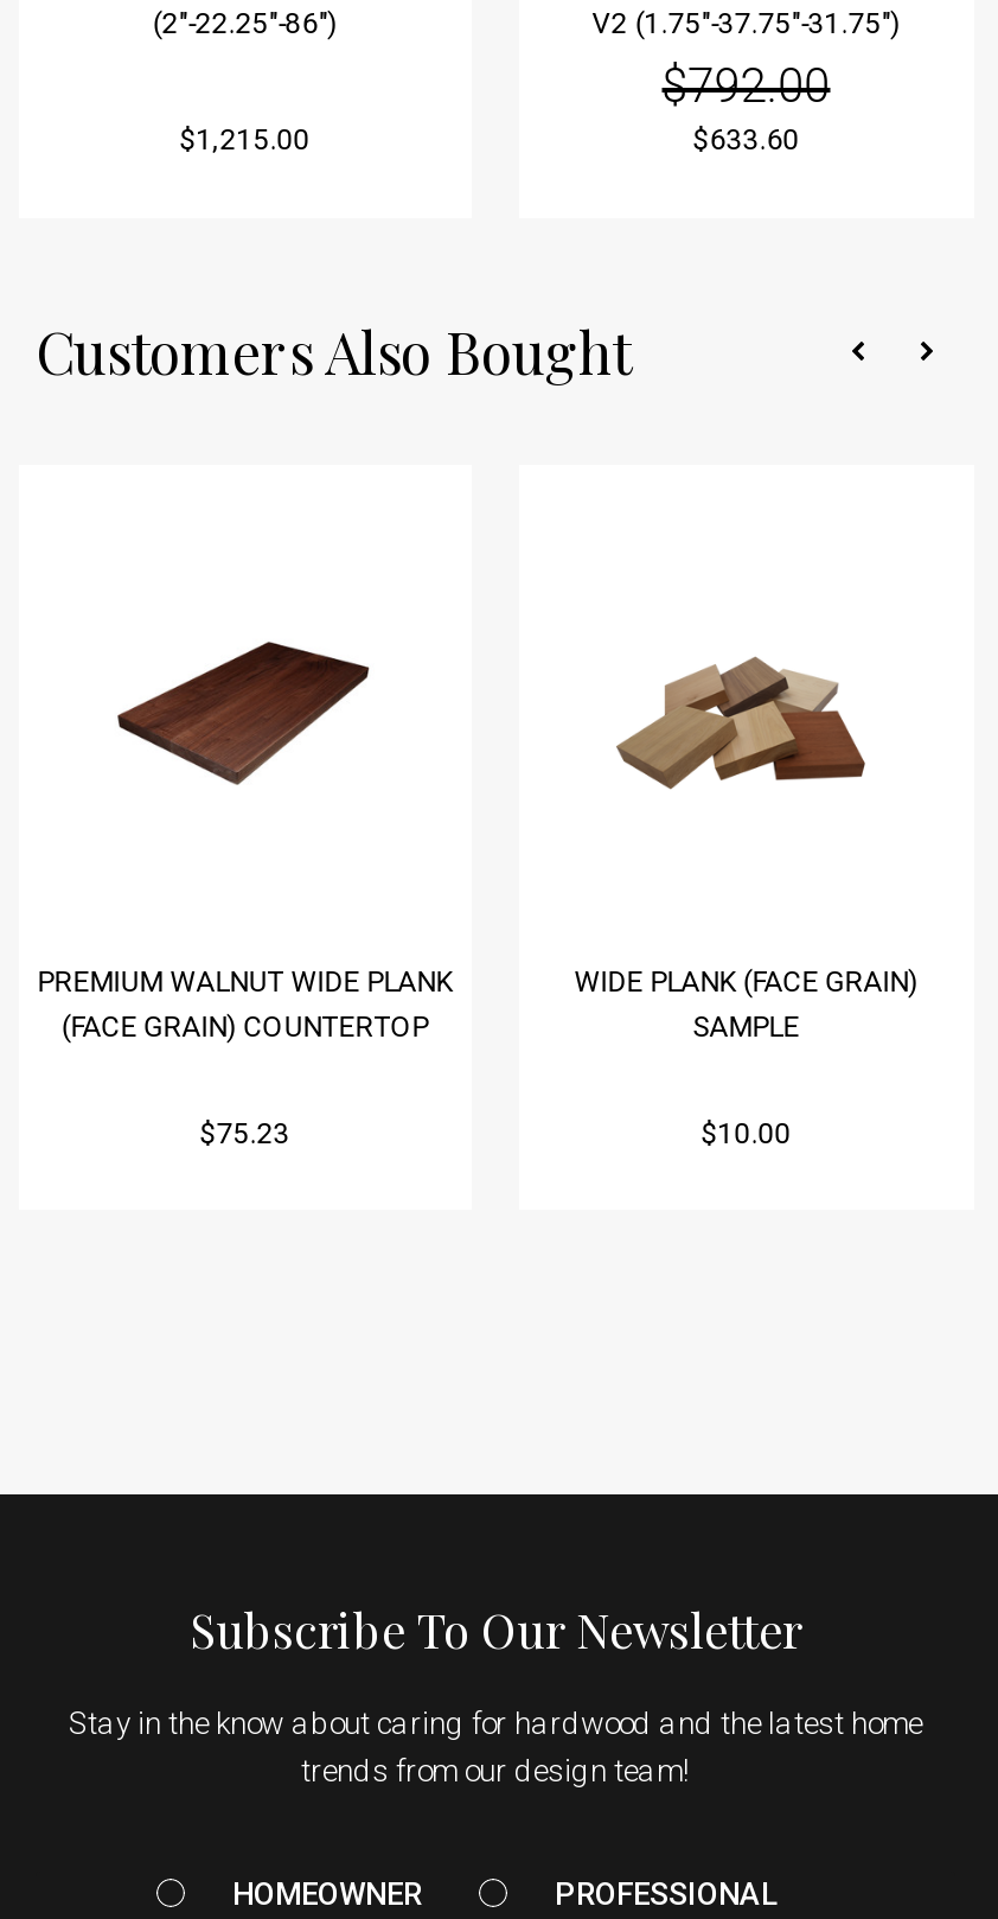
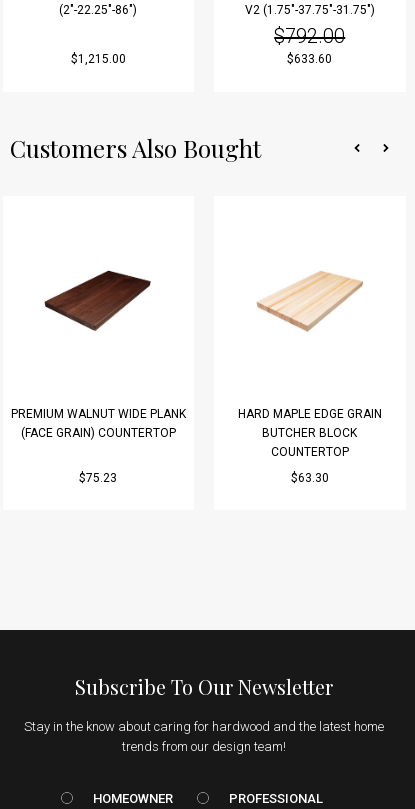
- [image]
+ [image]

- WIDE PLANK (FACE GRAIN)
- SAMPLE
+ HARD MAPLE EDGE GRAIN
+ BUTCHER BLOCK
+ COUNTERTOP

- $10.00
+ $63.30
